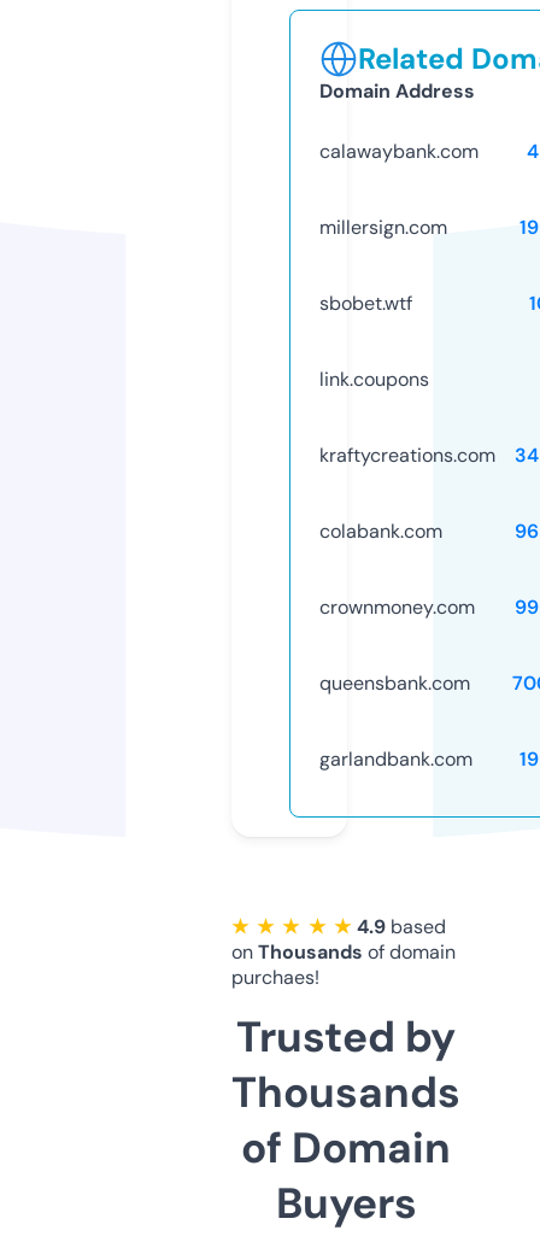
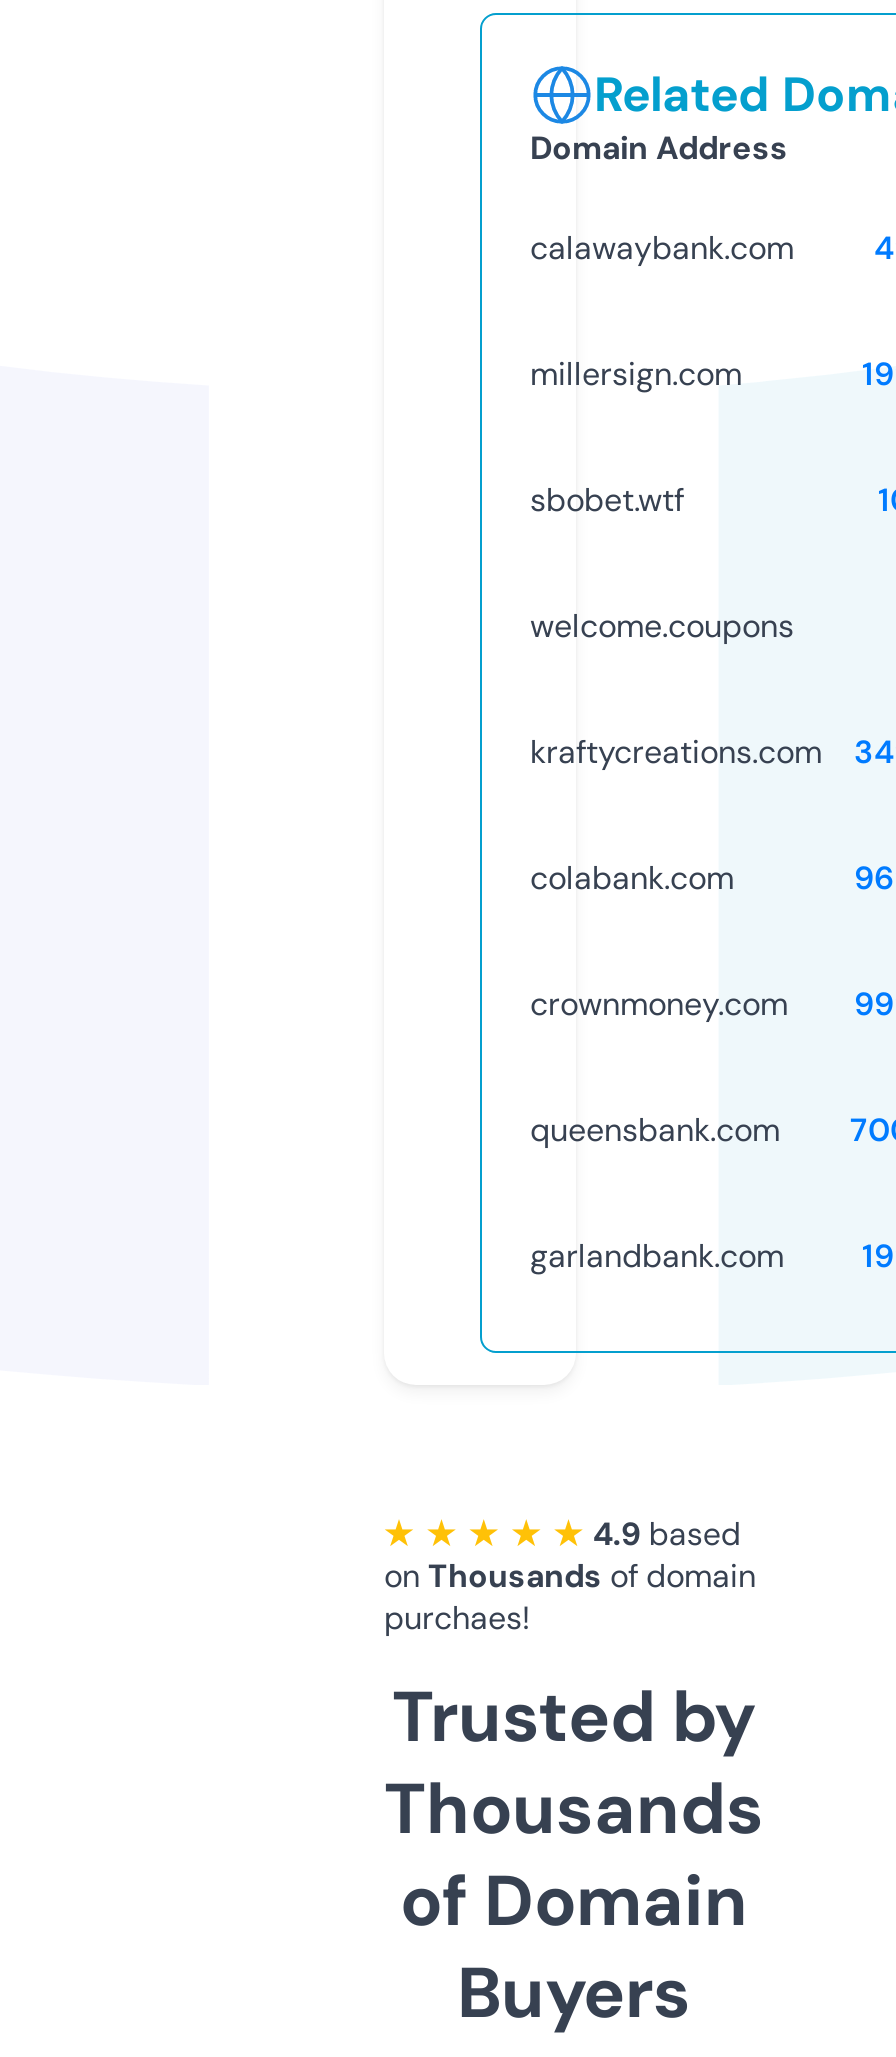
- link.coupons
+ welcome.coupons
